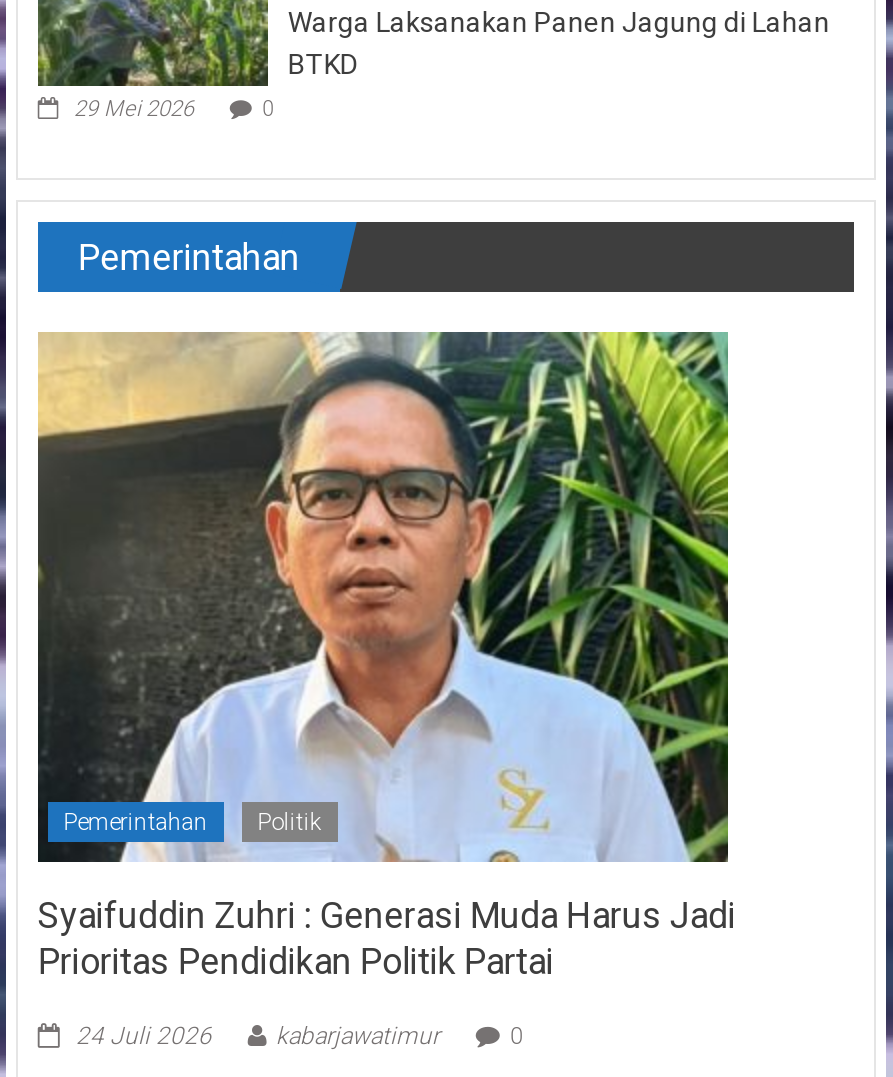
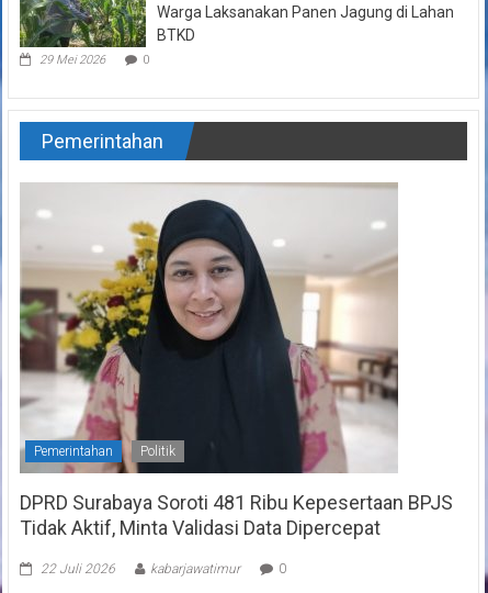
- [image]
- Syaifuddin Zuhri : Generasi Muda Harus Jadi
- Prioritas Pendidikan Politik Partai
+ [image]
+ DPRD Surabaya Soroti 481 Ribu Kepesertaan BPJS
+ Tidak Aktif, Minta Validasi Data Dipercepat

- 24 Juli 2026
+ 22 Juli 2026
